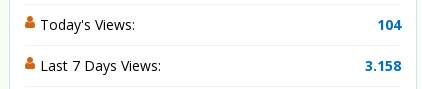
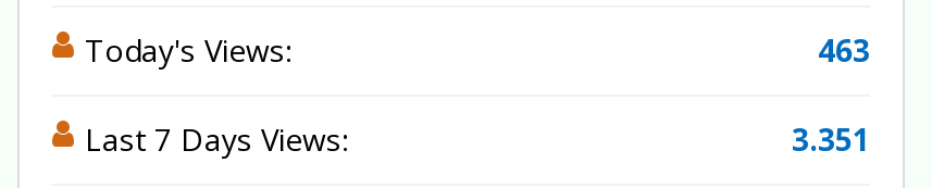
- 104
+ 463

- 3.158
+ 3.351
